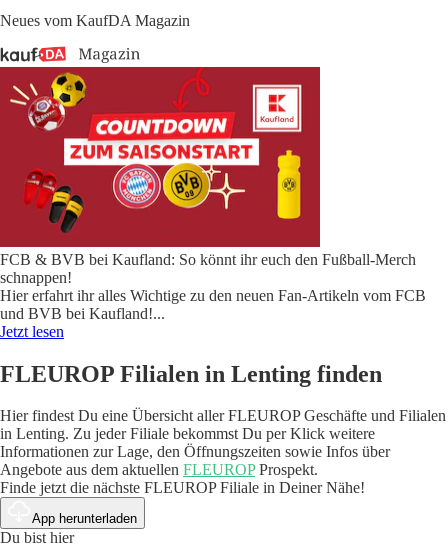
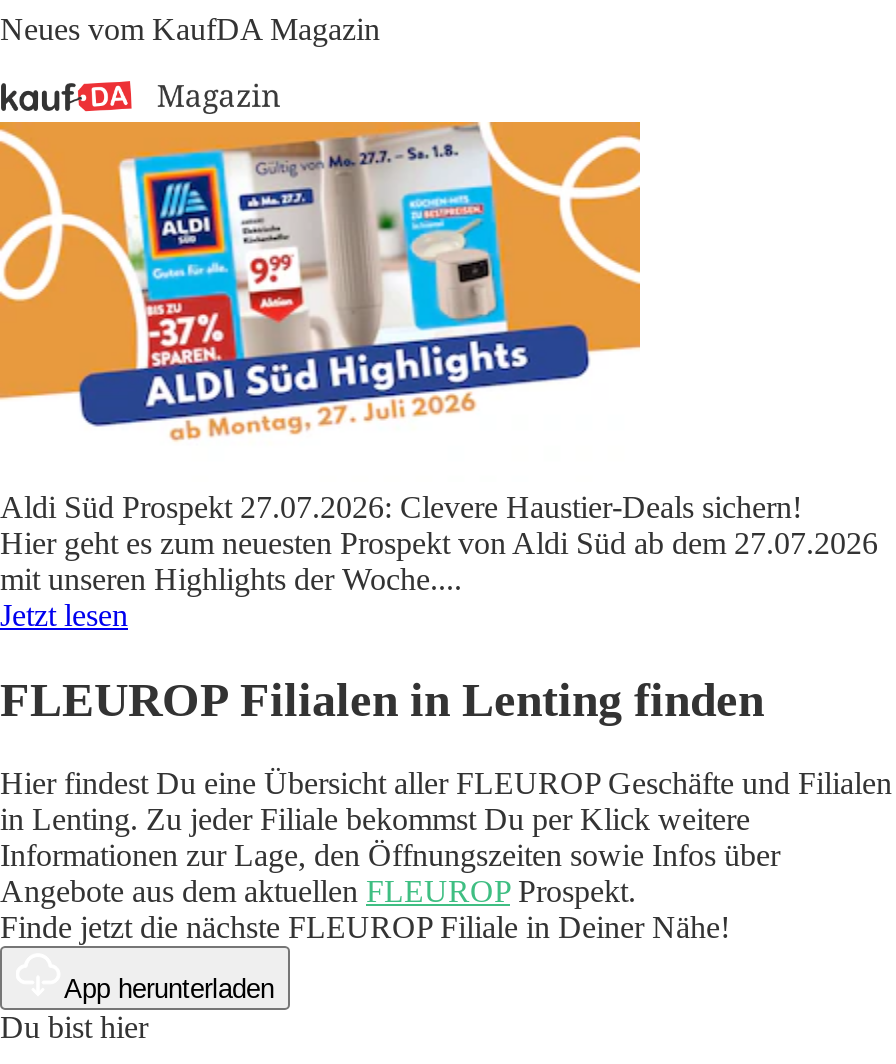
- [image]
- FCB & BVB bei Kaufland: So könnt ihr euch den Fußball-Merch
- schnappen!
- Hier erfahrt ihr alles Wichtige zu den neuen Fan-Artikeln vom FCB
- und BVB bei Kaufland!...
+ [image]
+ Aldi Süd Prospekt 27.07.2026: Clevere Haustier-Deals sichern!
+ Hier geht es zum neuesten Prospekt von Aldi Süd ab dem 27.07.2026
+ mit unseren Highlights der Woche....
